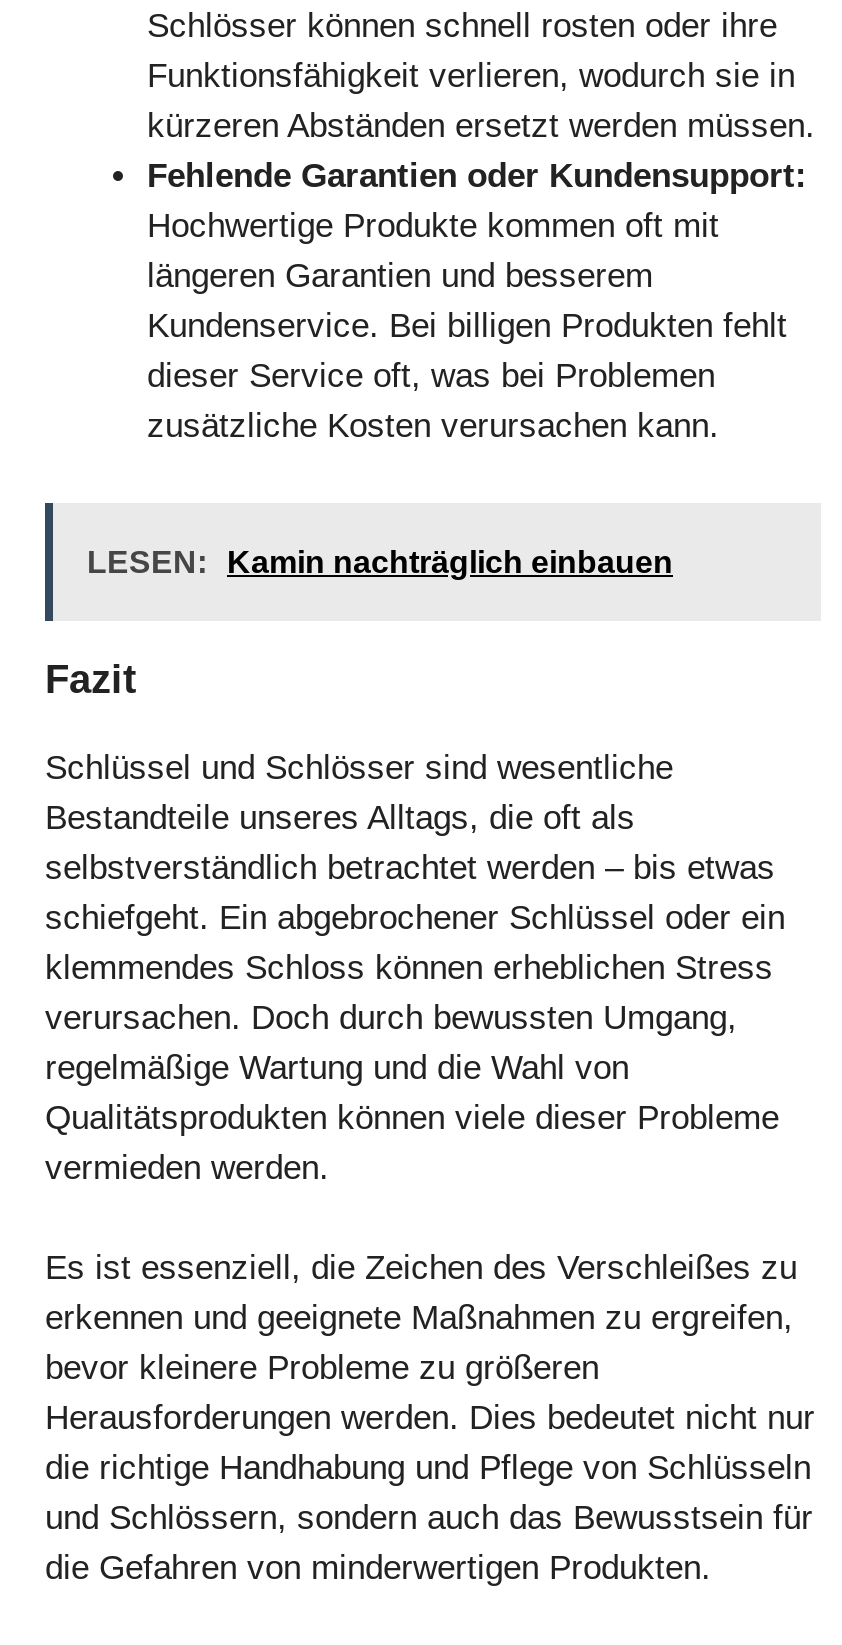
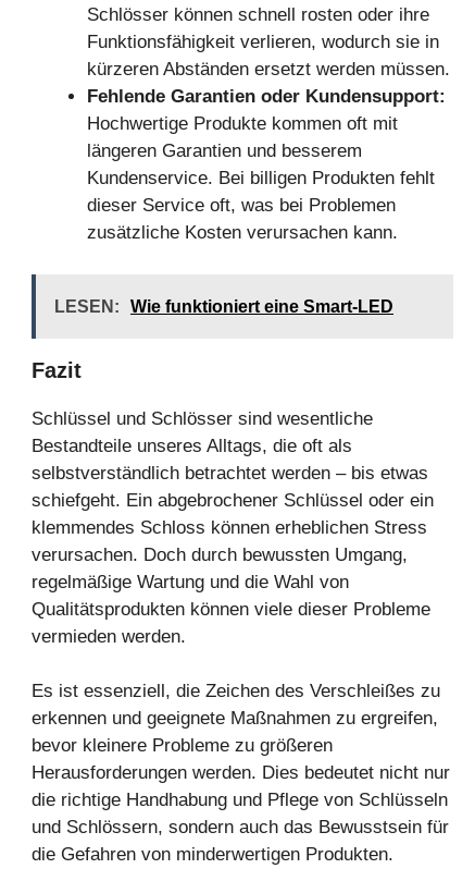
- LESEN: Kamin nachträglich einbauen
+ LESEN: Wie funktioniert eine Smart-LED
